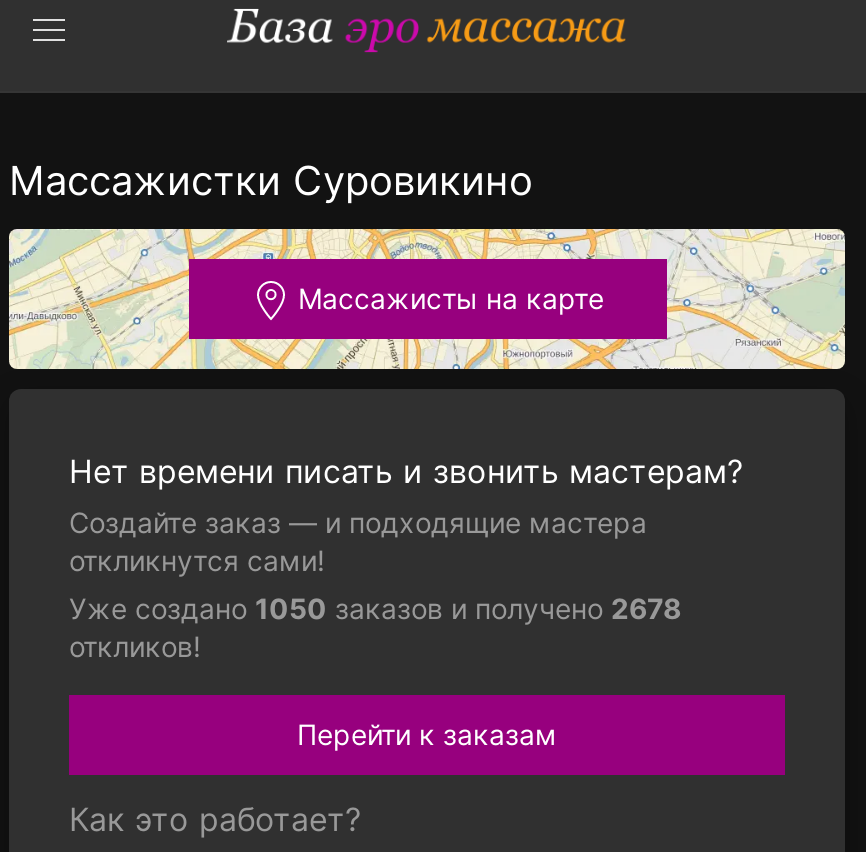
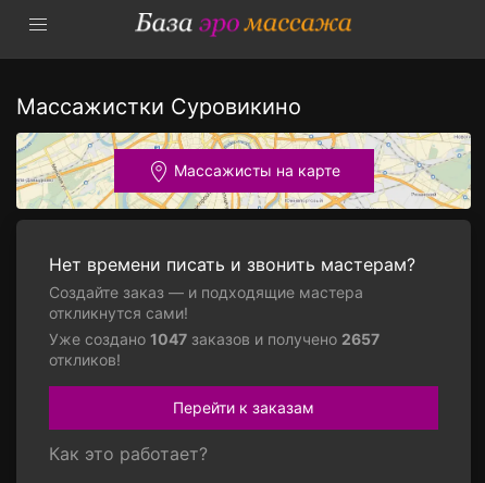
- Уже создано 1050 заказов и получено 2678
+ Уже создано 1047 заказов и получено 2657
